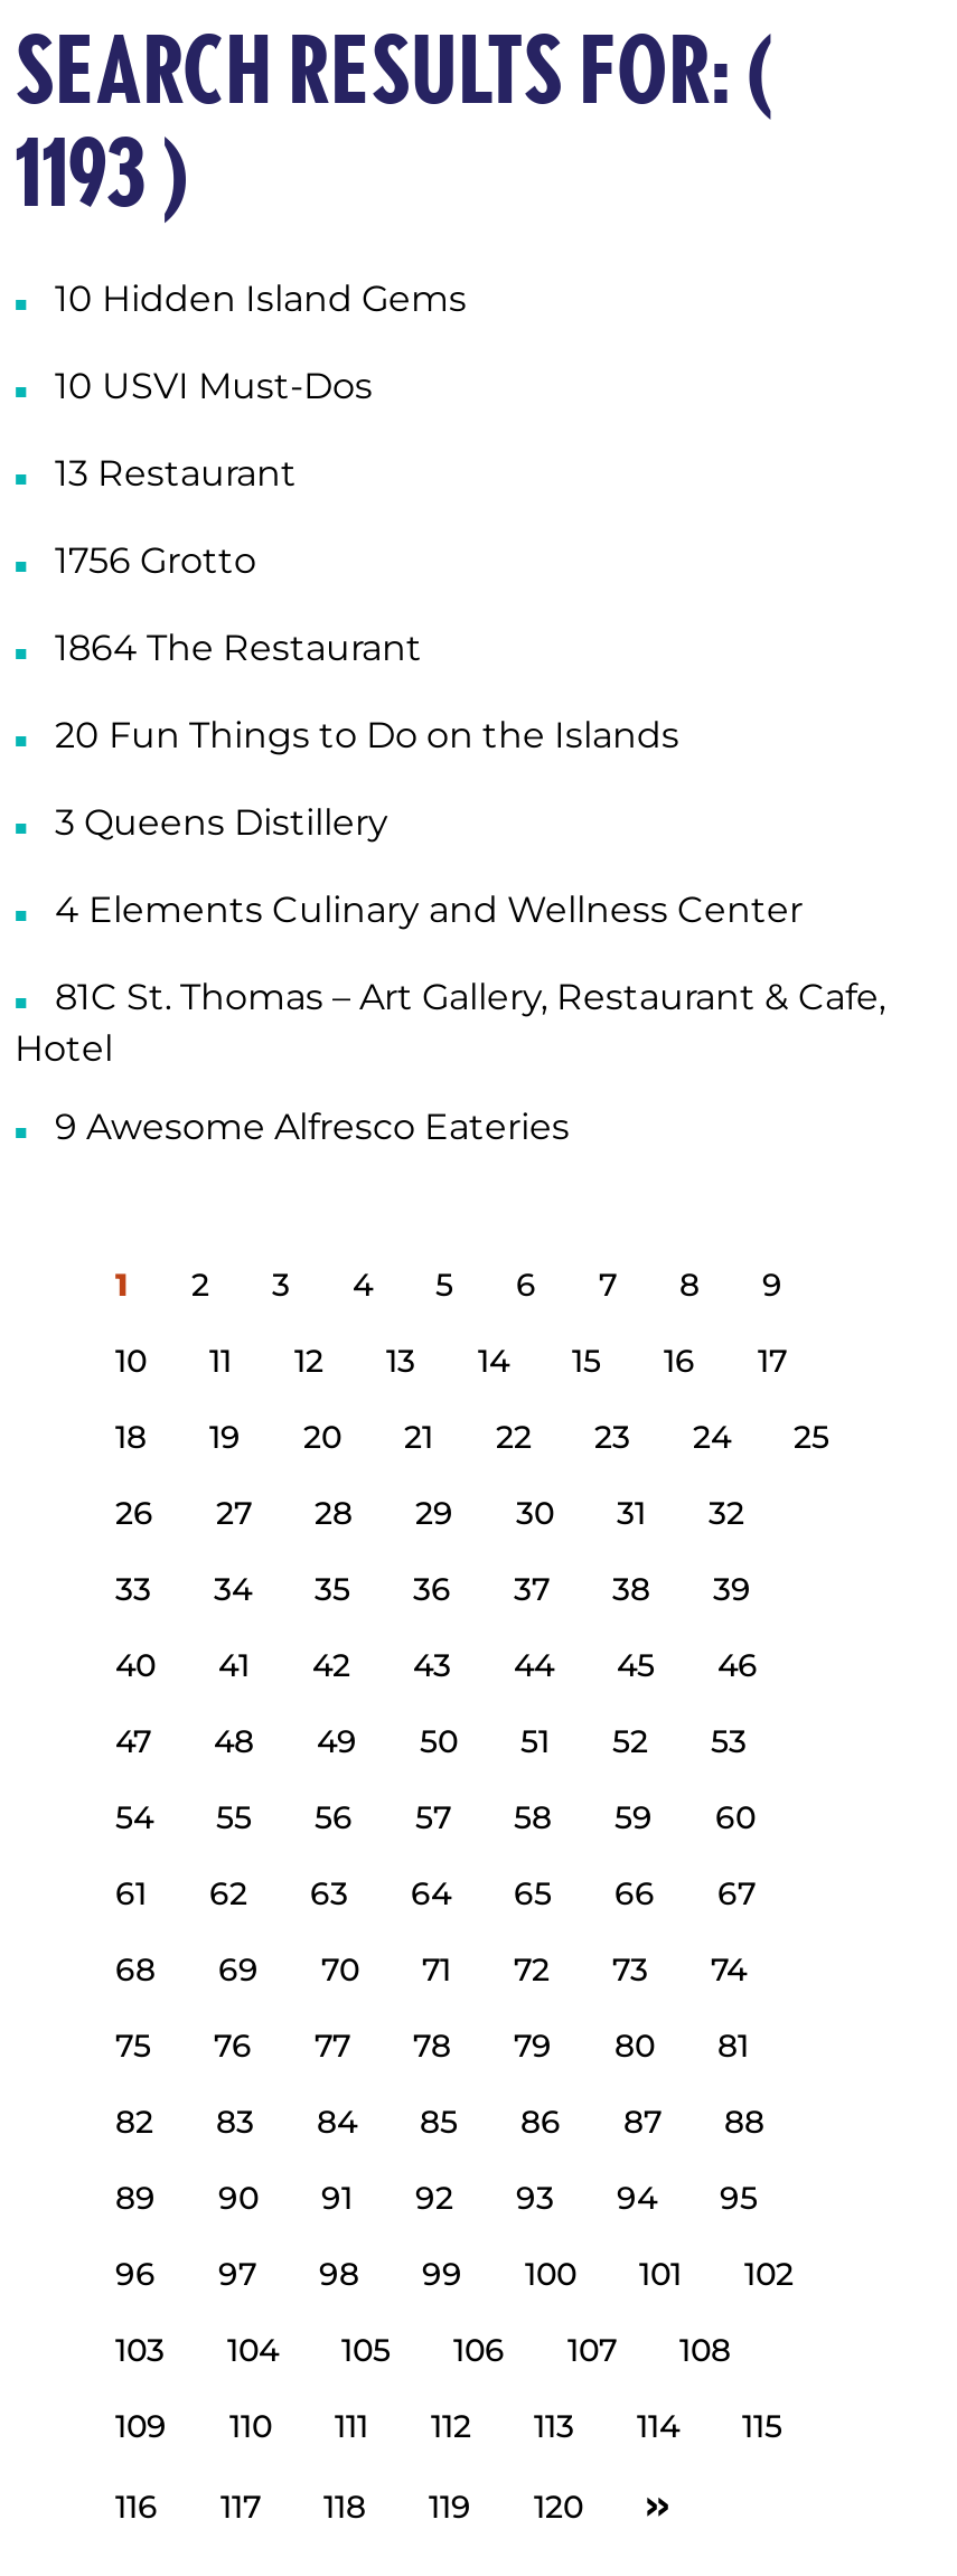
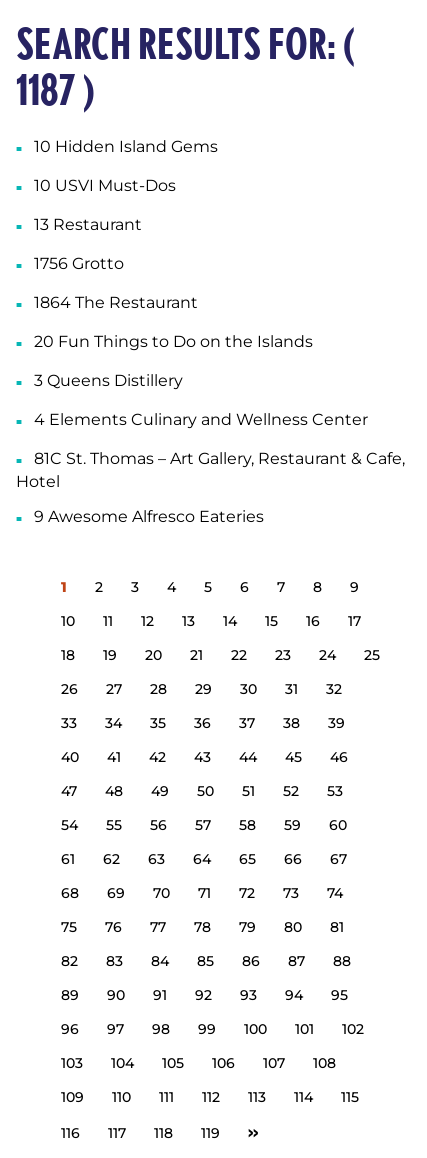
- 1193 )
+ 1187 )

- 120
